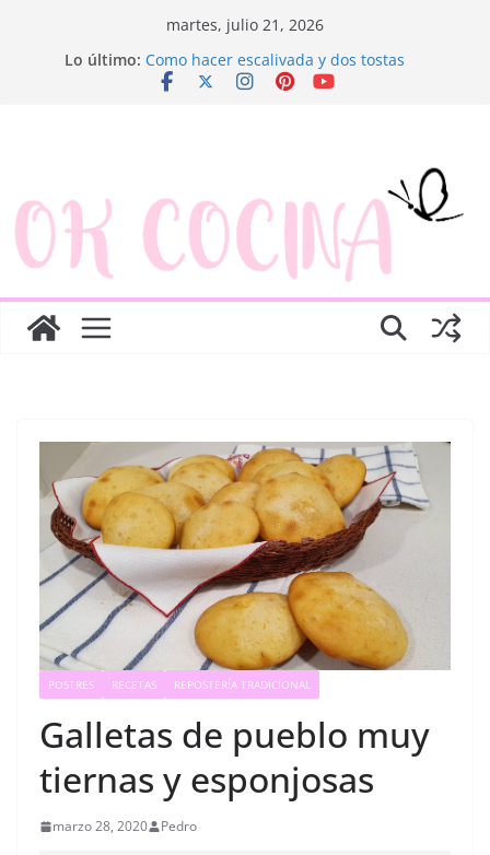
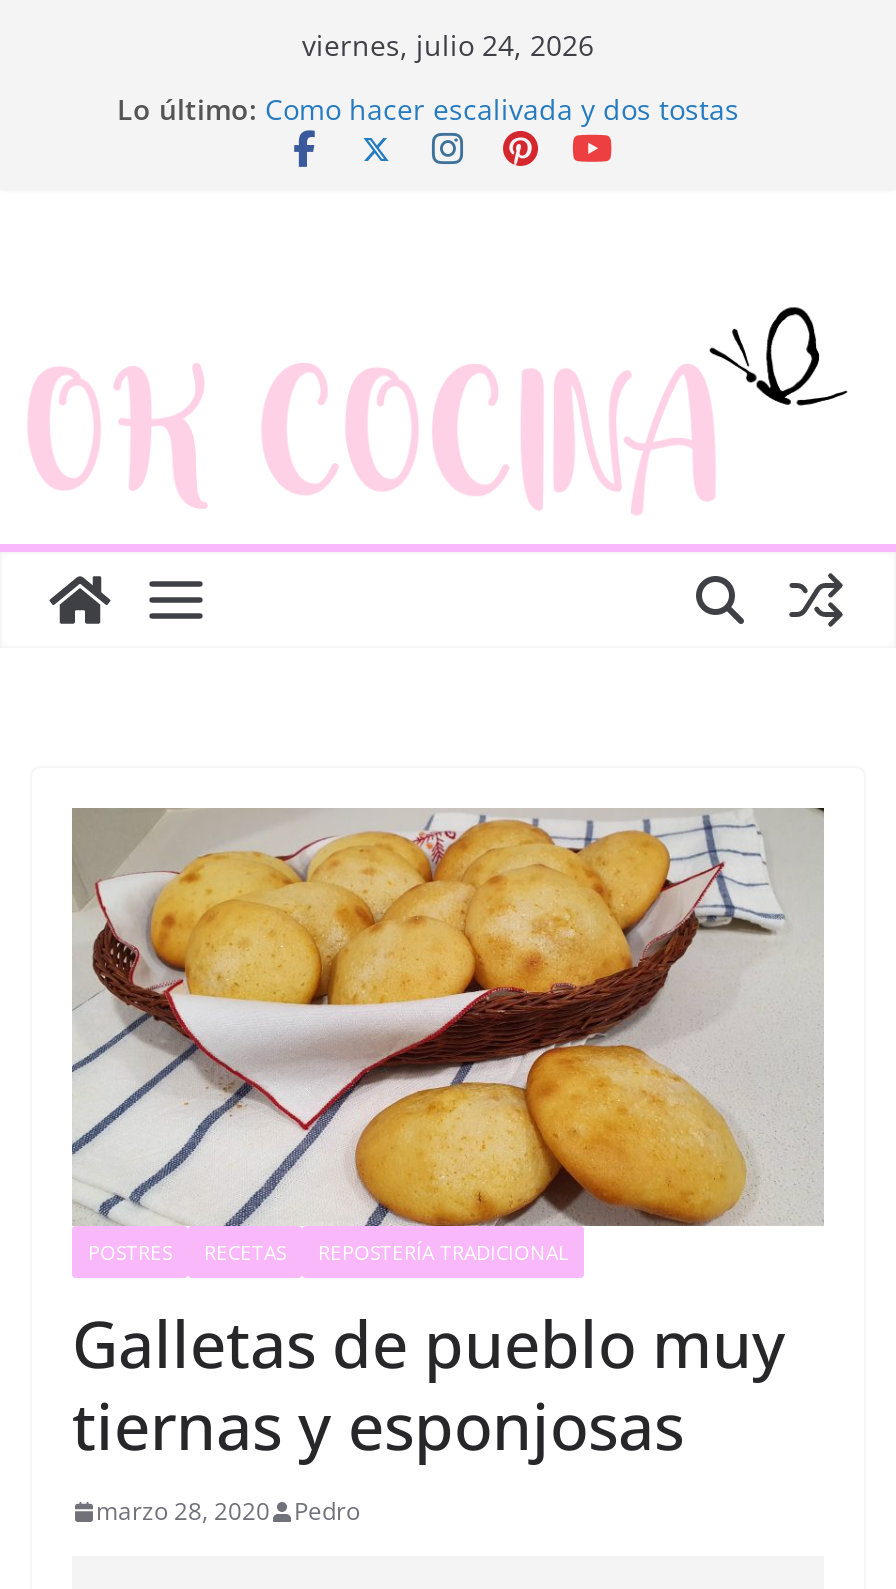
- martes, julio 21, 2026
+ viernes, julio 24, 2026
